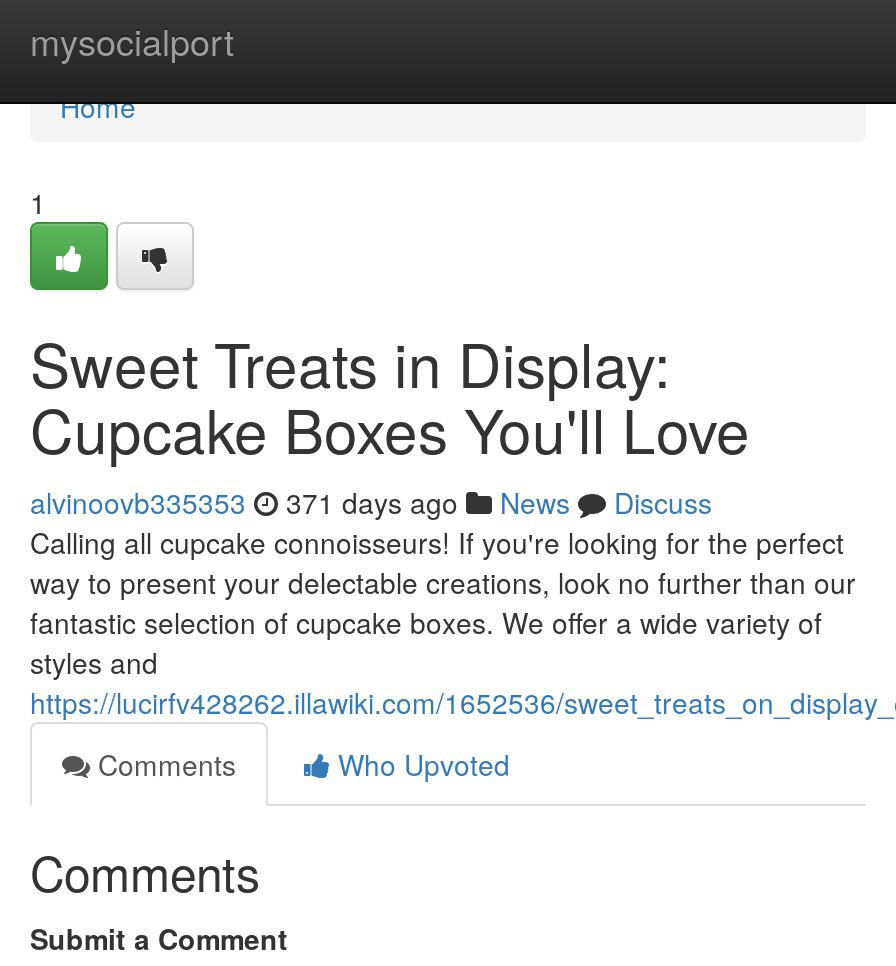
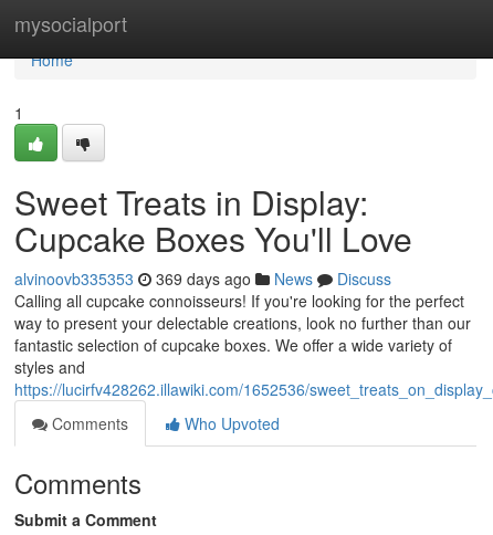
- alvinoovb335353 371 days ago News Discuss
+ alvinoovb335353 369 days ago News Discuss
